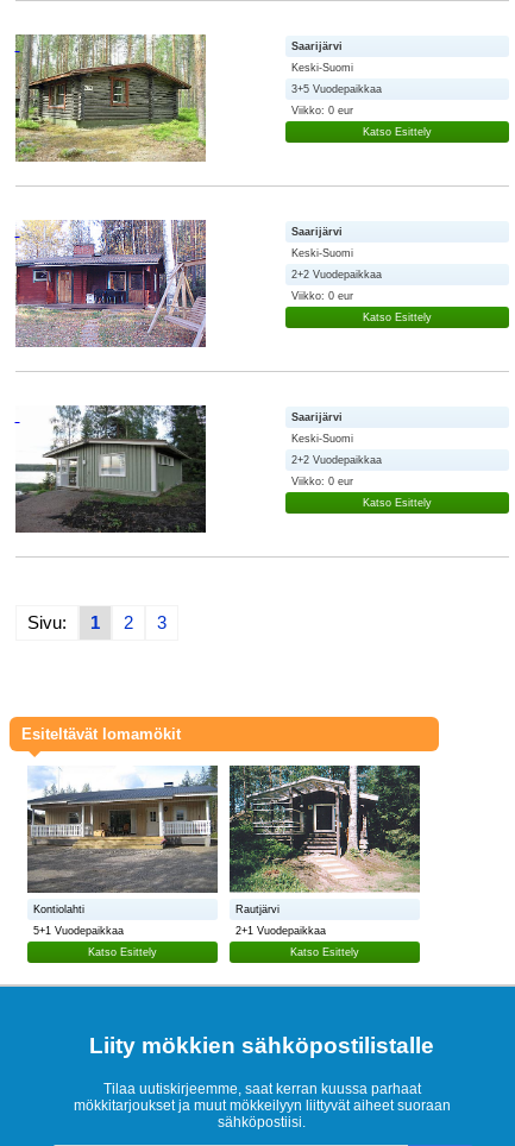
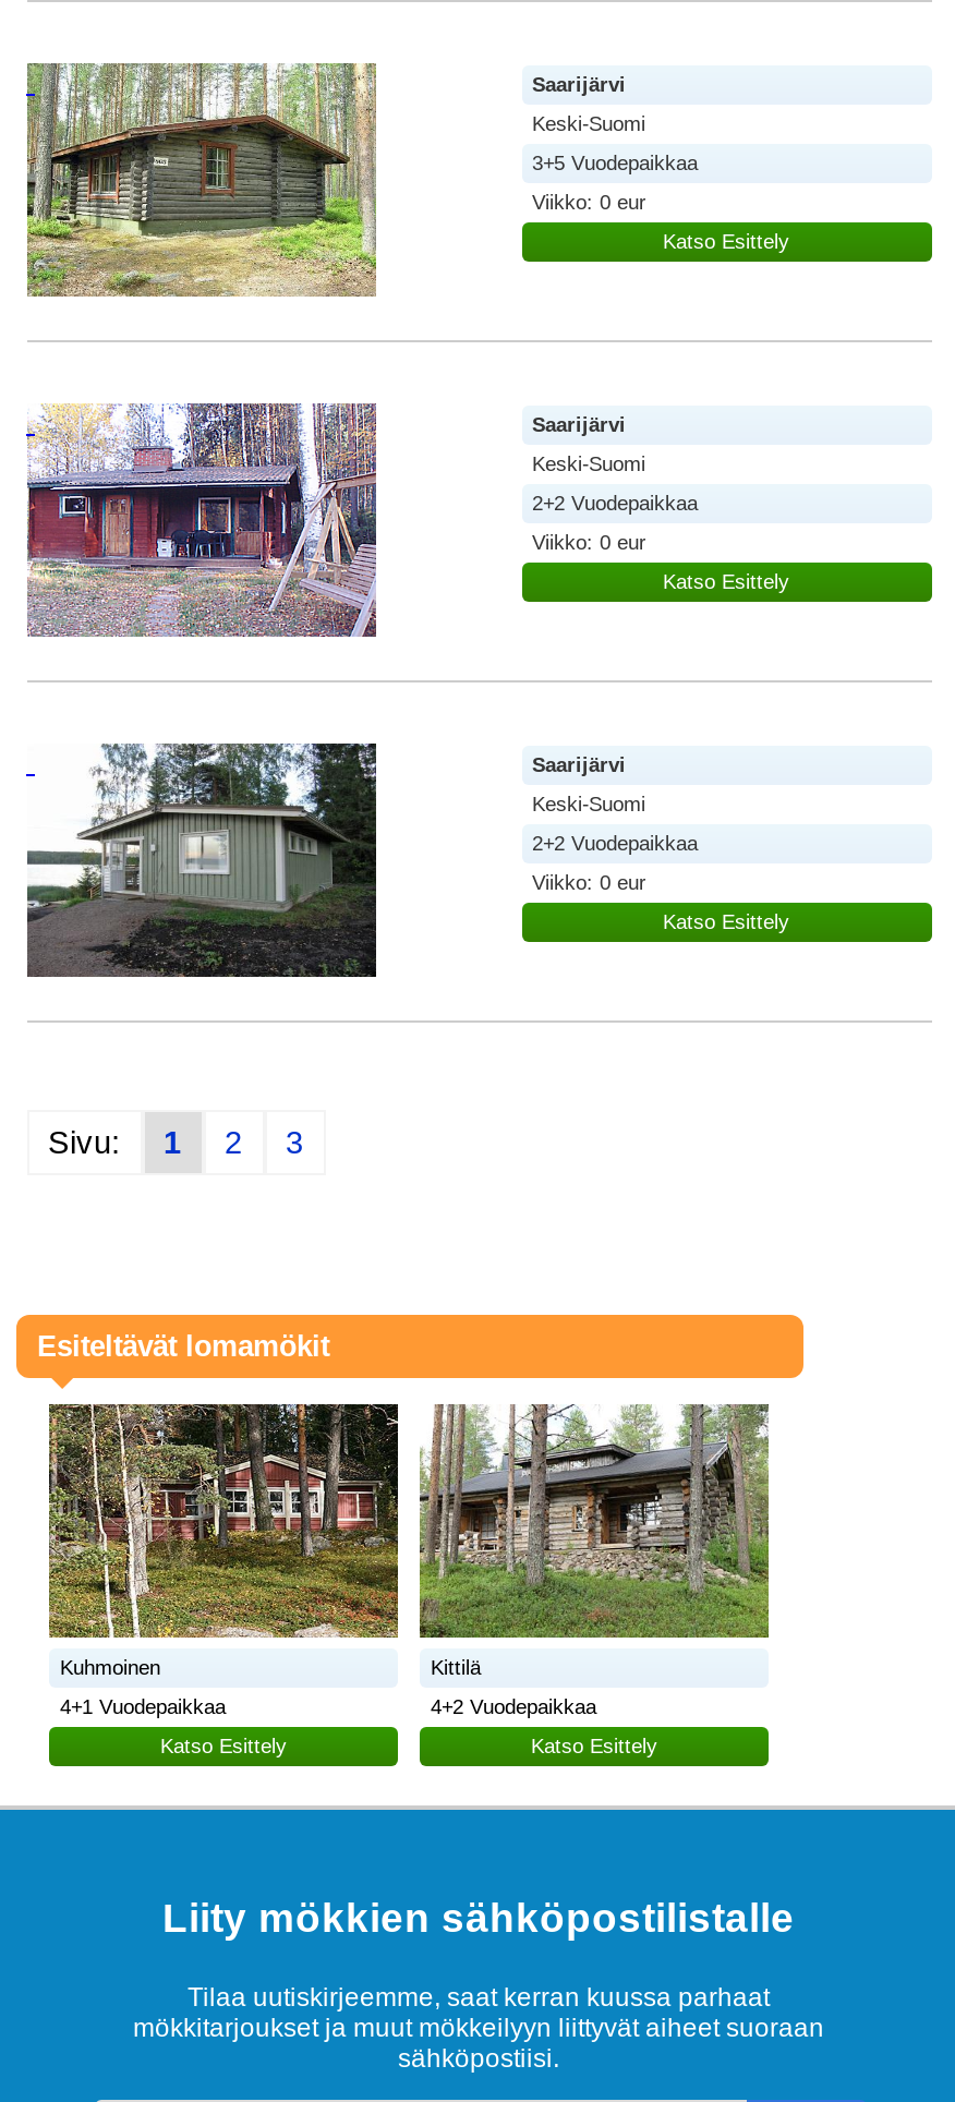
- [image]
- Kontiolahti
+ [image]
+ Kuhmoinen

- [image]
- Rautjärvi
+ [image]
+ Kittilä

- 5+1 Vuodepaikkaa
+ 4+1 Vuodepaikkaa

- 2+1 Vuodepaikkaa
+ 4+2 Vuodepaikkaa
